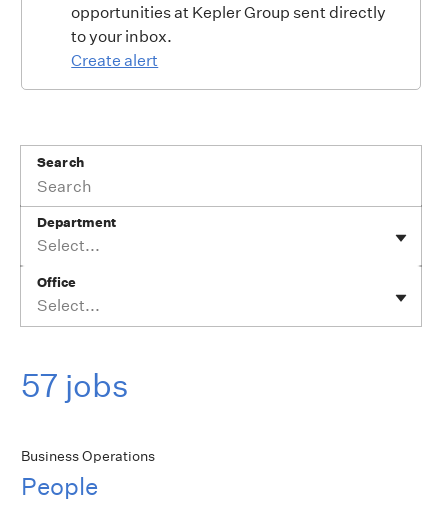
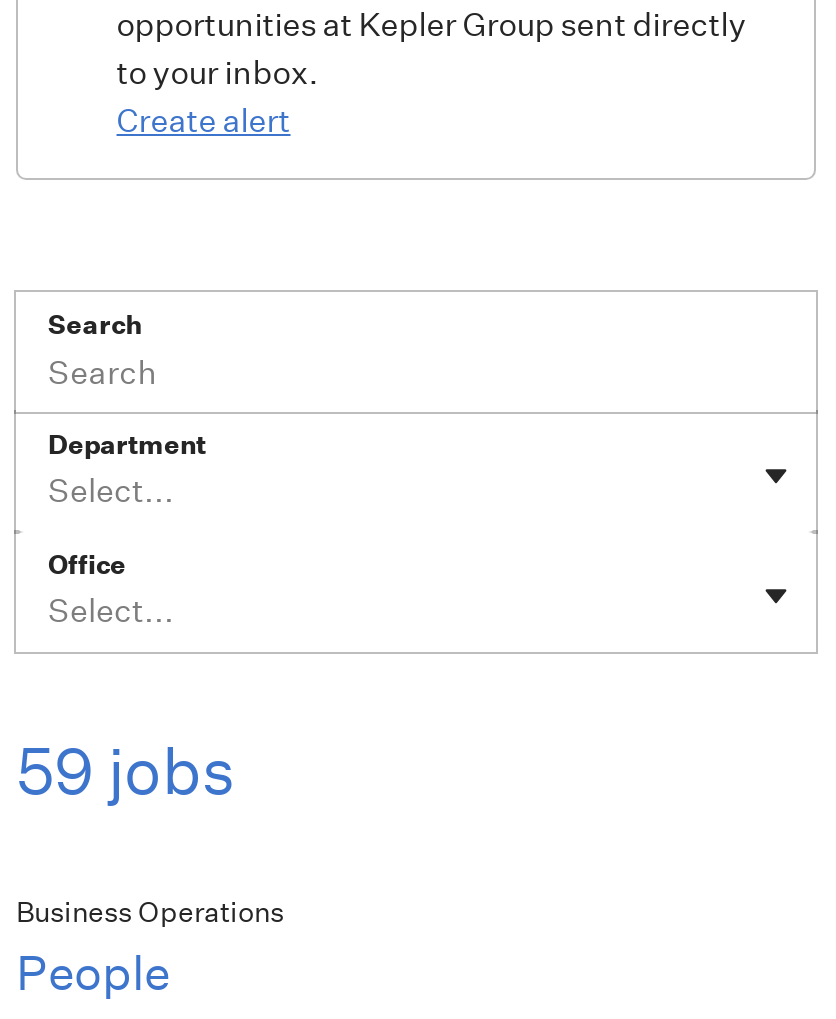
- 57 jobs
+ 59 jobs
